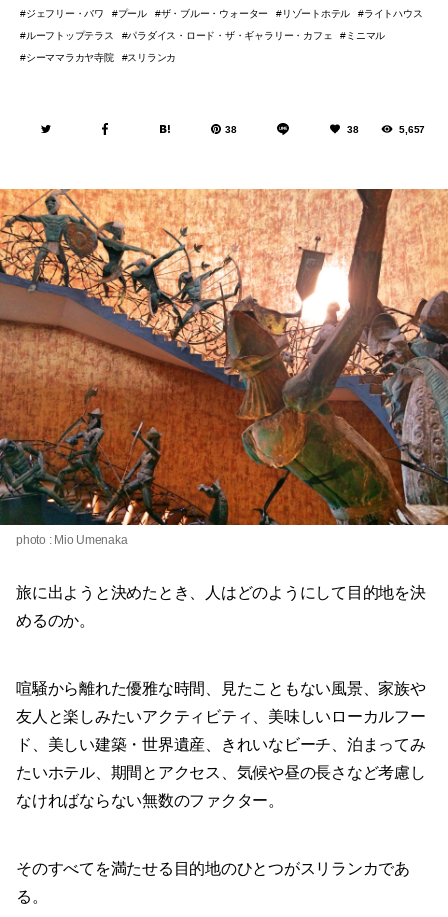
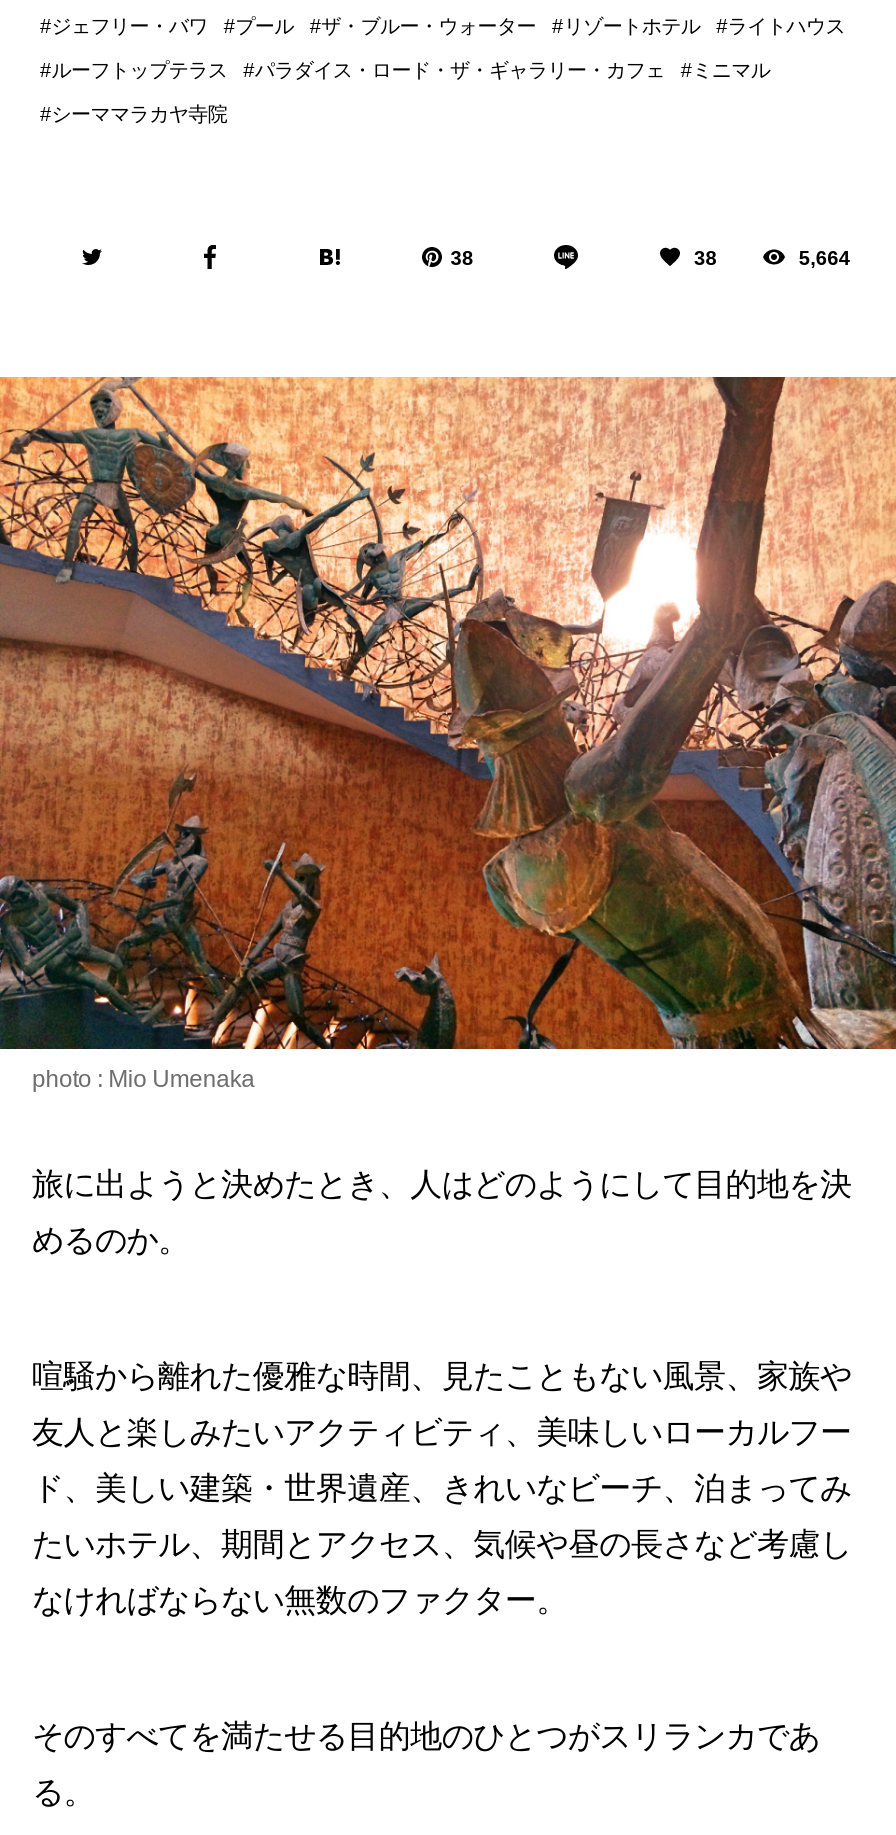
- スリランカ

- 5,657
+ 5,664
